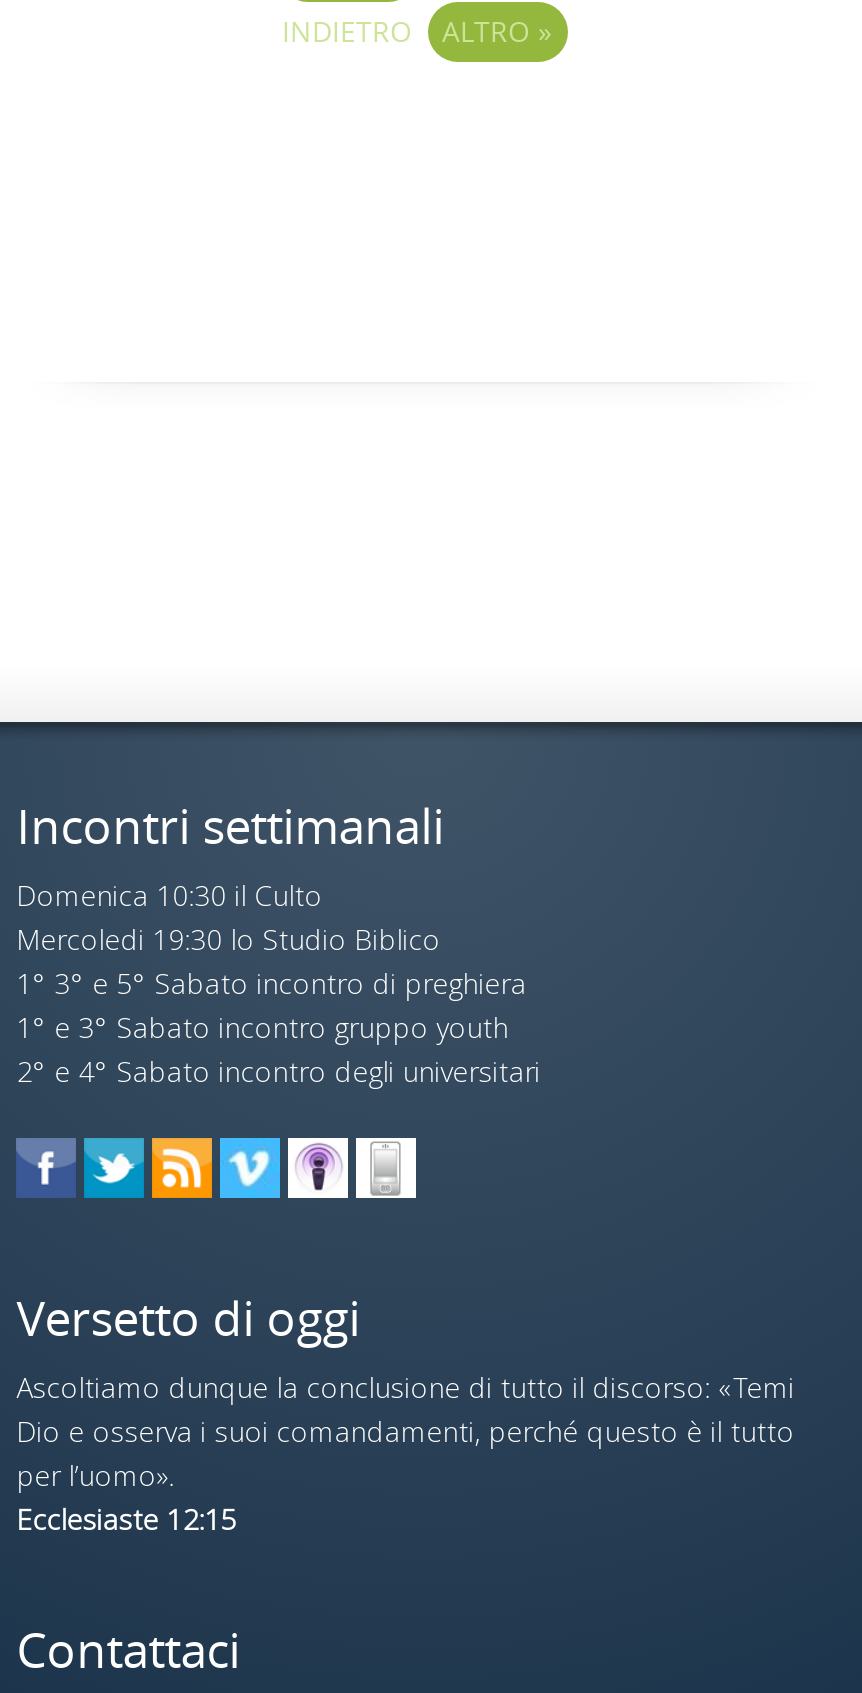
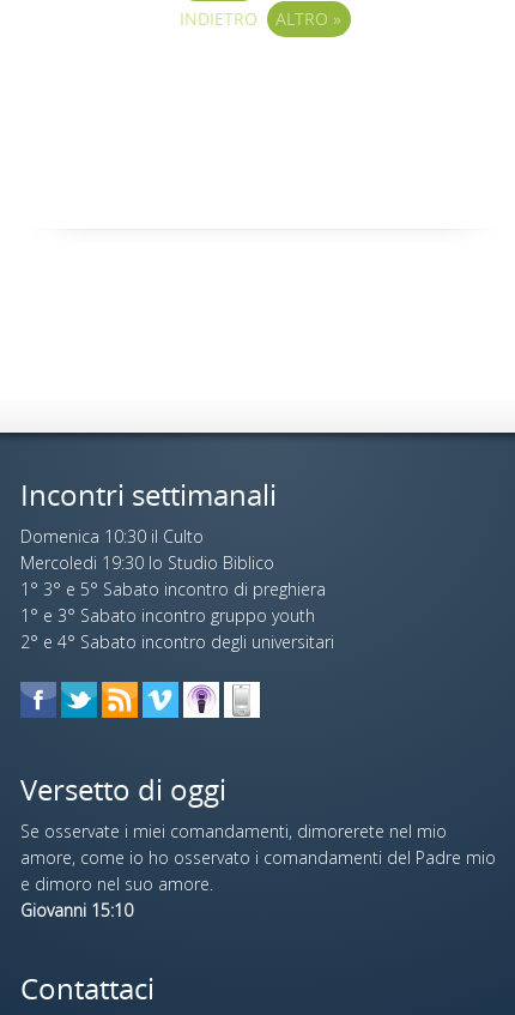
- Ascoltiamo dunque la conclusione di tutto il discorso: «Temi
- Dio e osserva i suoi comandamenti, perché questo è il tutto
- per l’uomo».
- Ecclesiaste 12:15
+ Se osservate i miei comandamenti, dimorerete nel mio
+ amore, come io ho osservato i comandamenti del Padre mio
+ e dimoro nel suo amore.
+ Giovanni 15:10
